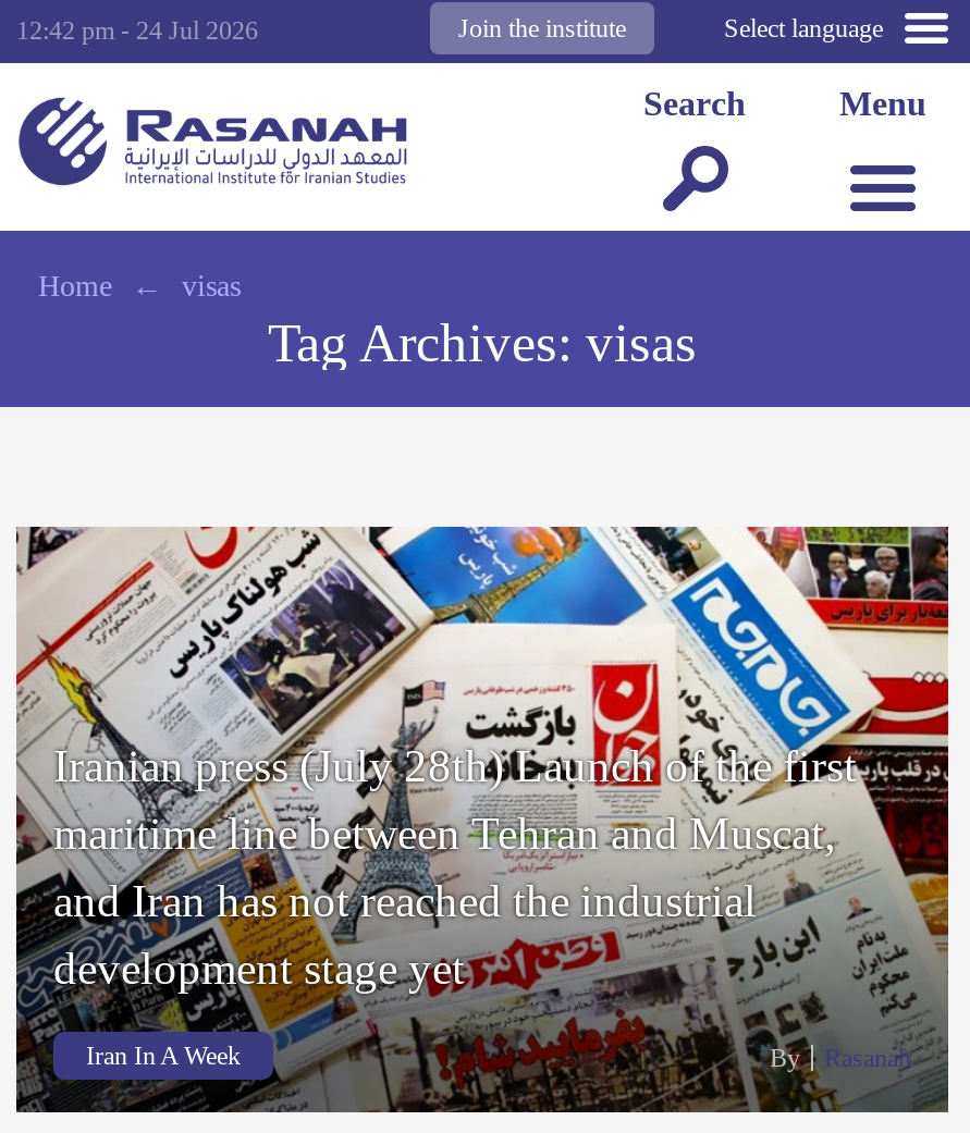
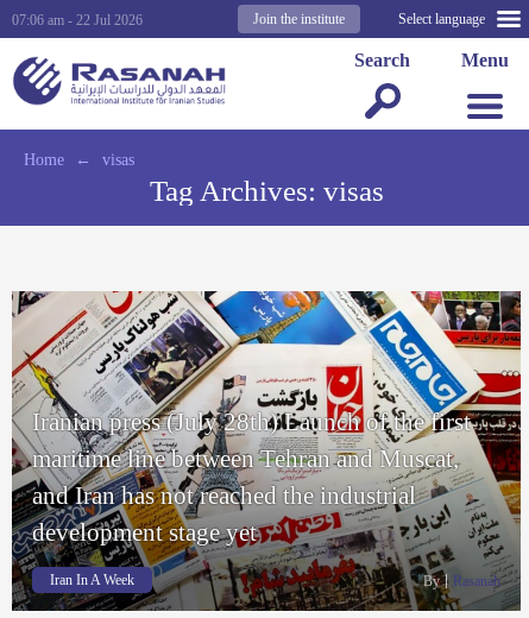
- 12:42 pm - 24 Jul 2026
+ 07:06 am - 22 Jul 2026
